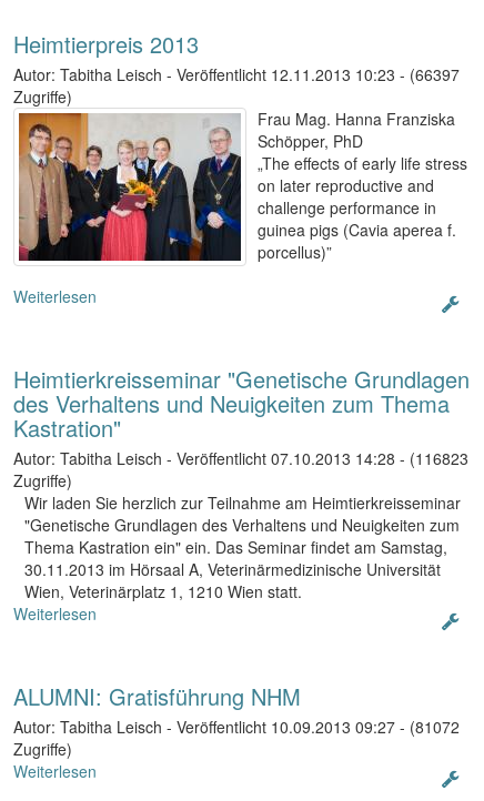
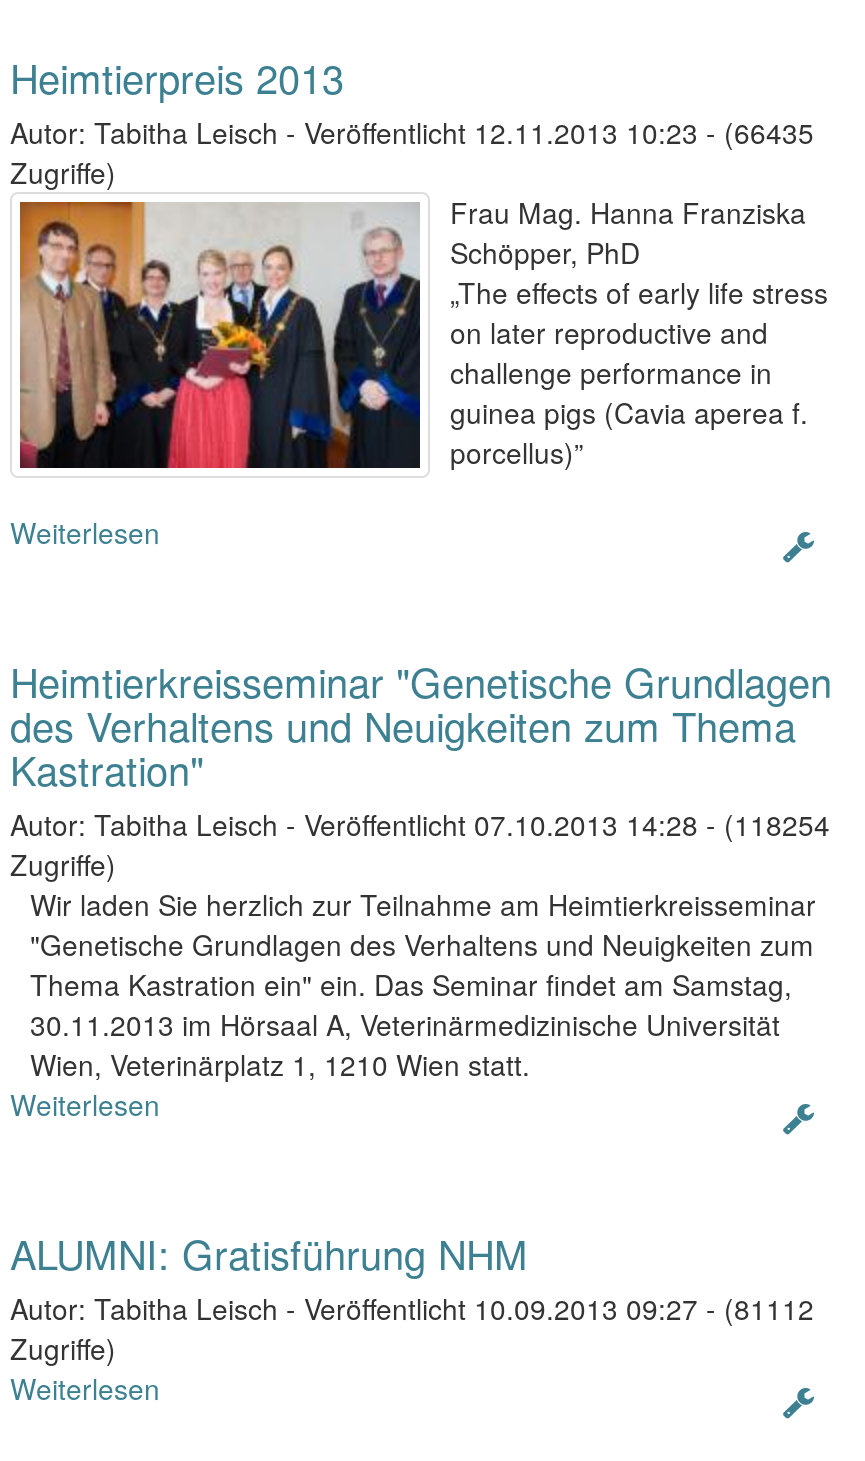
- Autor: Tabitha Leisch - Veröffentlicht 12.11.2013 10:23 - (66397
+ Autor: Tabitha Leisch - Veröffentlicht 12.11.2013 10:23 - (66435

- Autor: Tabitha Leisch - Veröffentlicht 07.10.2013 14:28 - (116823
+ Autor: Tabitha Leisch - Veröffentlicht 07.10.2013 14:28 - (118254

- Autor: Tabitha Leisch - Veröffentlicht 10.09.2013 09:27 - (81072
+ Autor: Tabitha Leisch - Veröffentlicht 10.09.2013 09:27 - (81112
